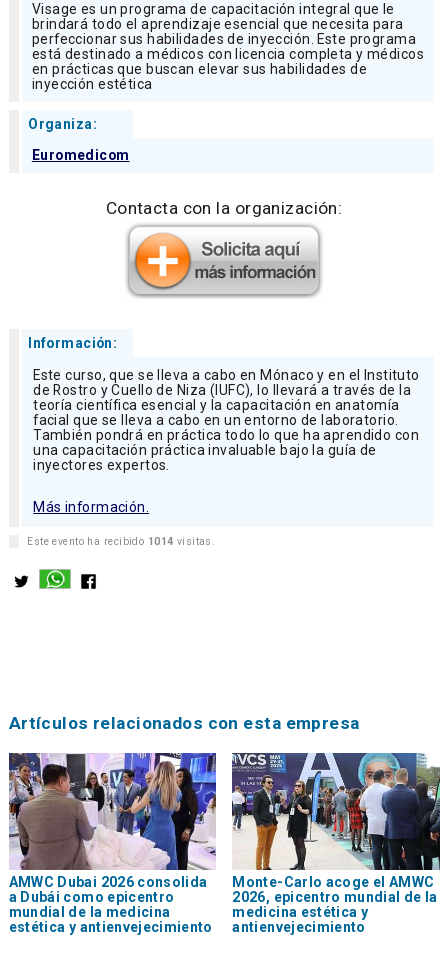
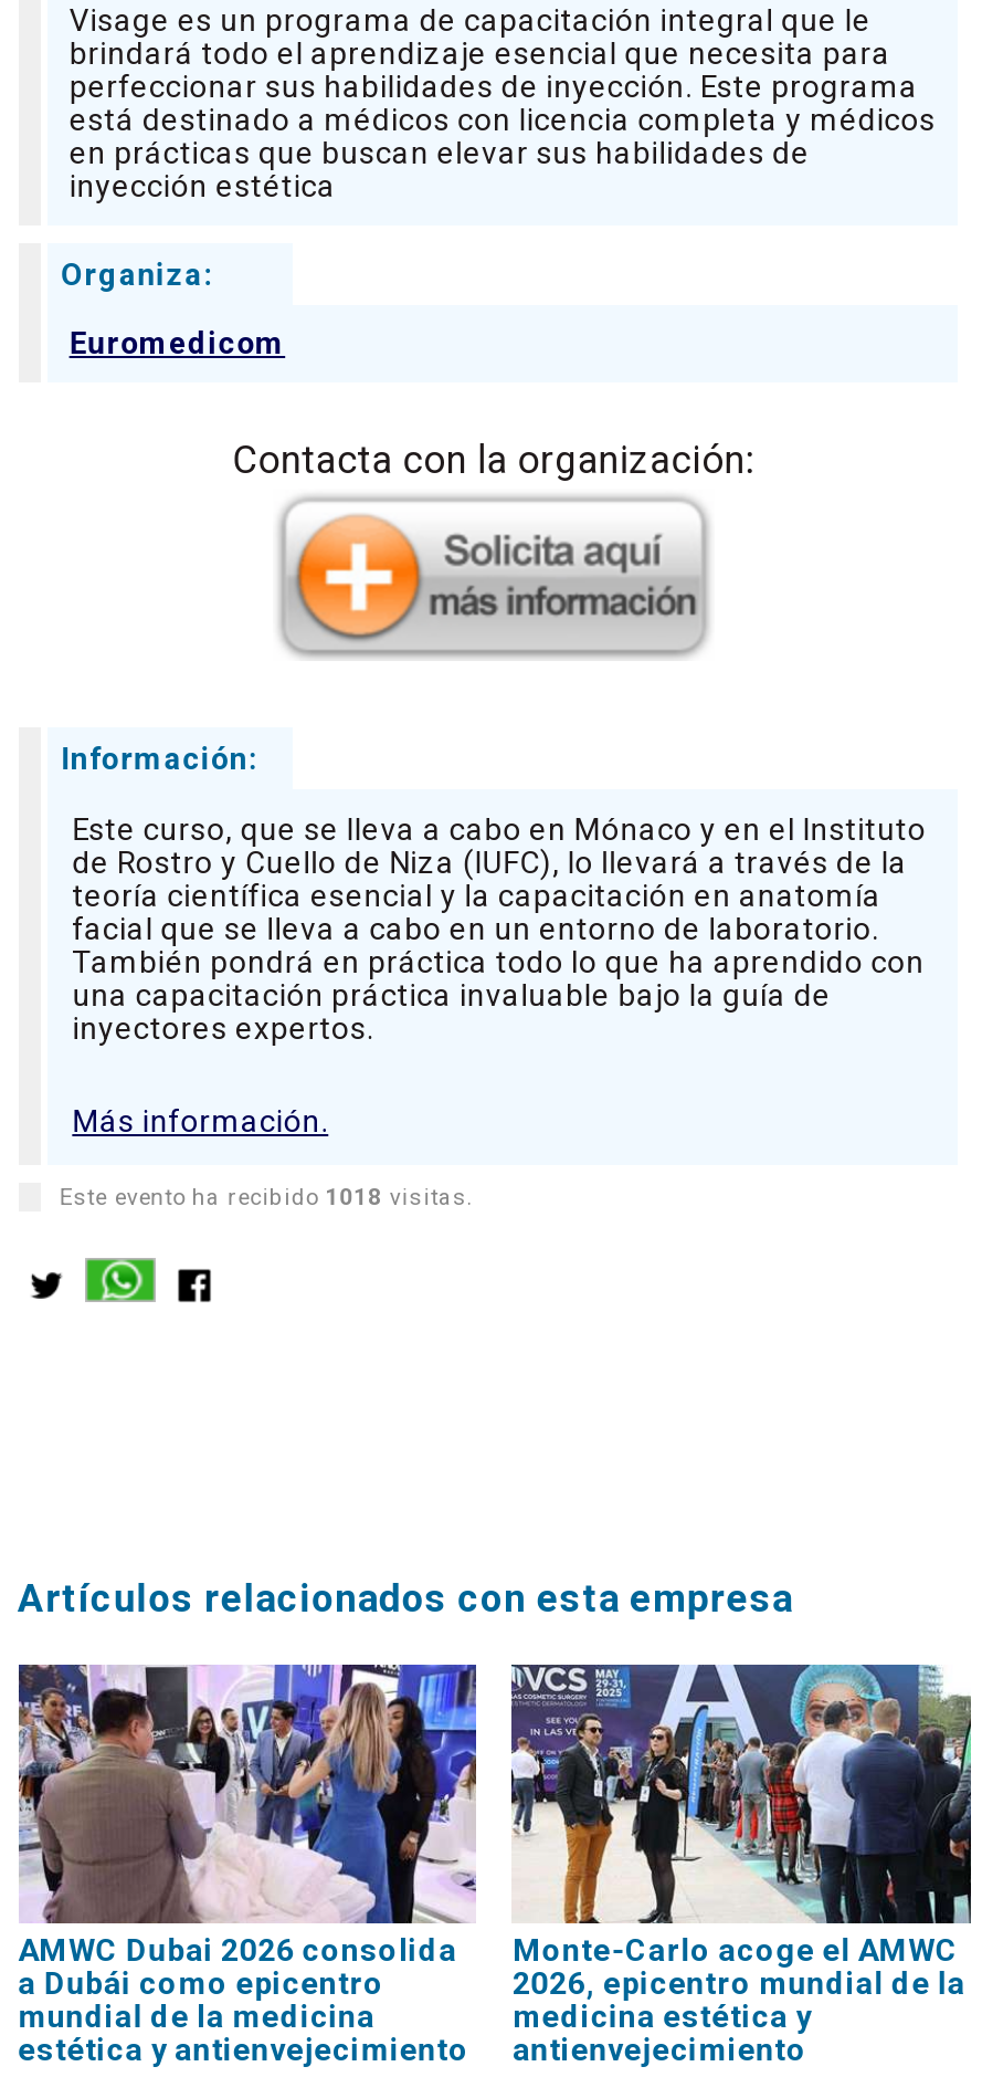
- Este evento ha recibido 1014 visitas.
+ Este evento ha recibido 1018 visitas.
